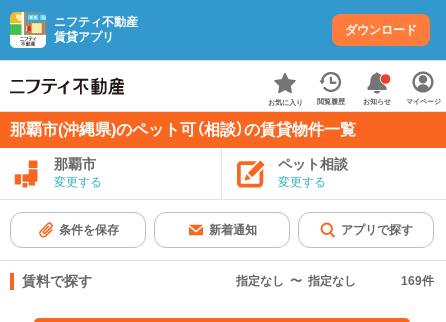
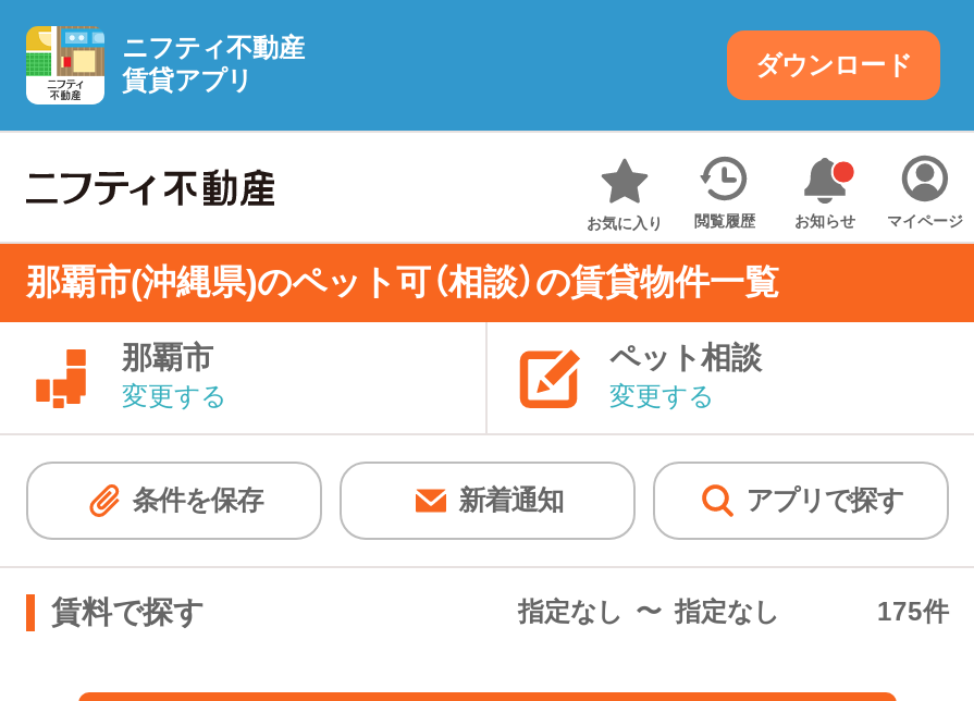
- 169件
+ 175件
